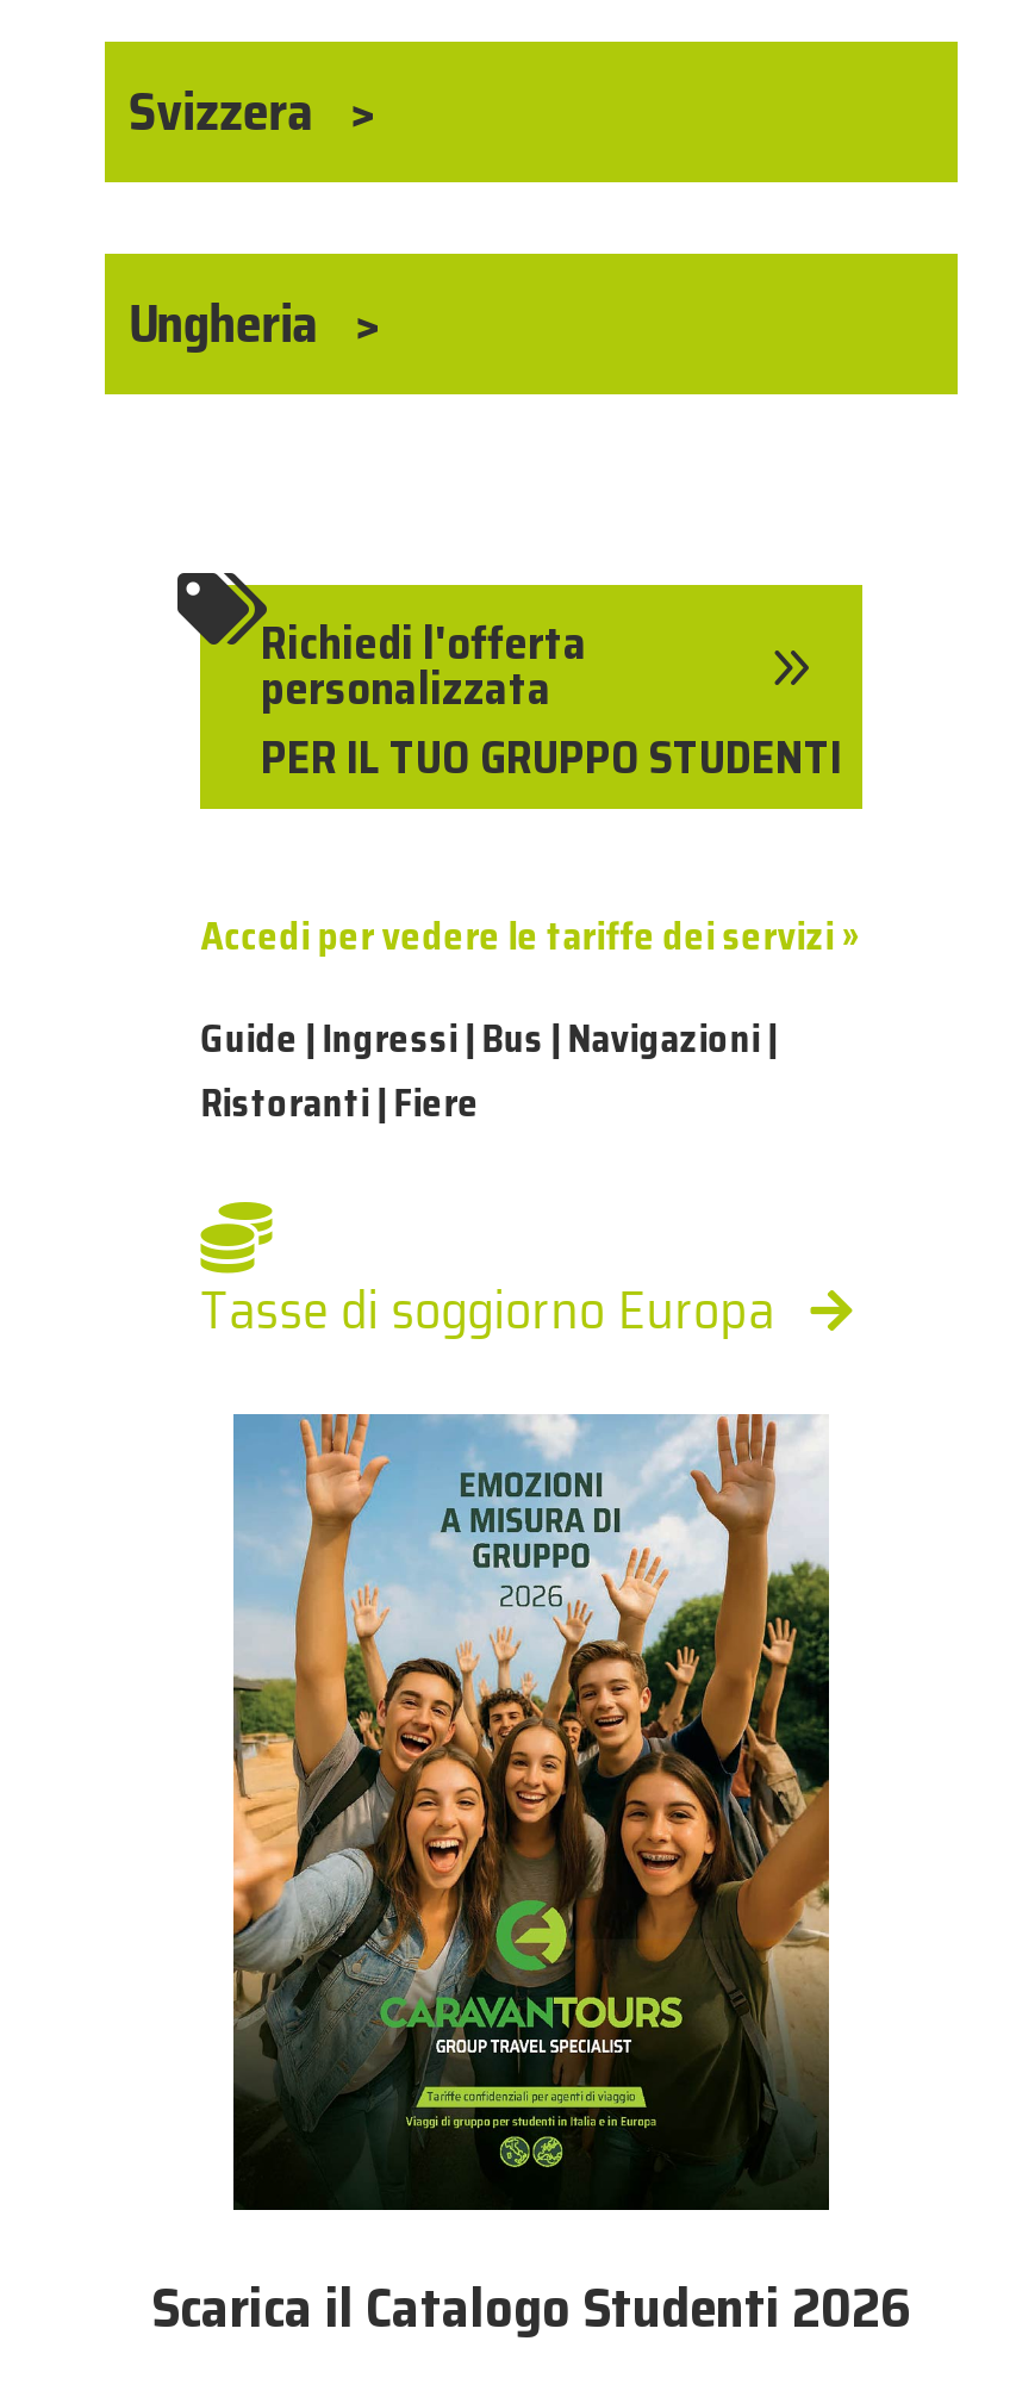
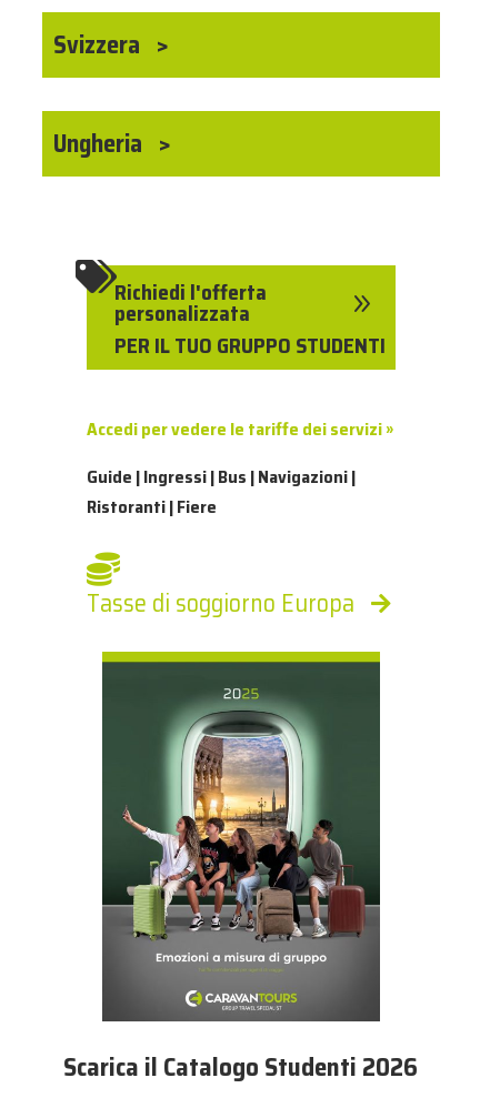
- [image]
+ [image]
